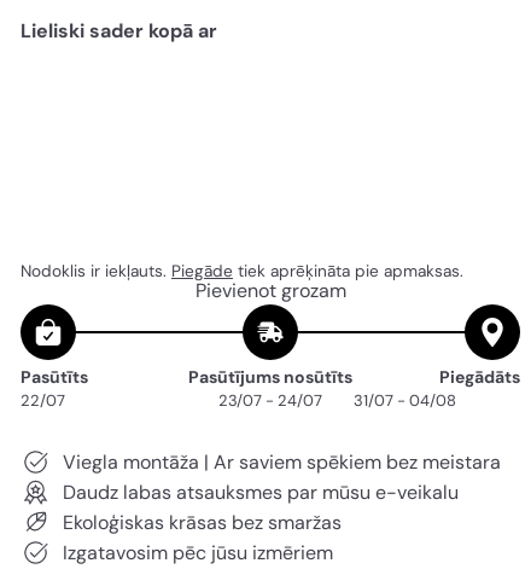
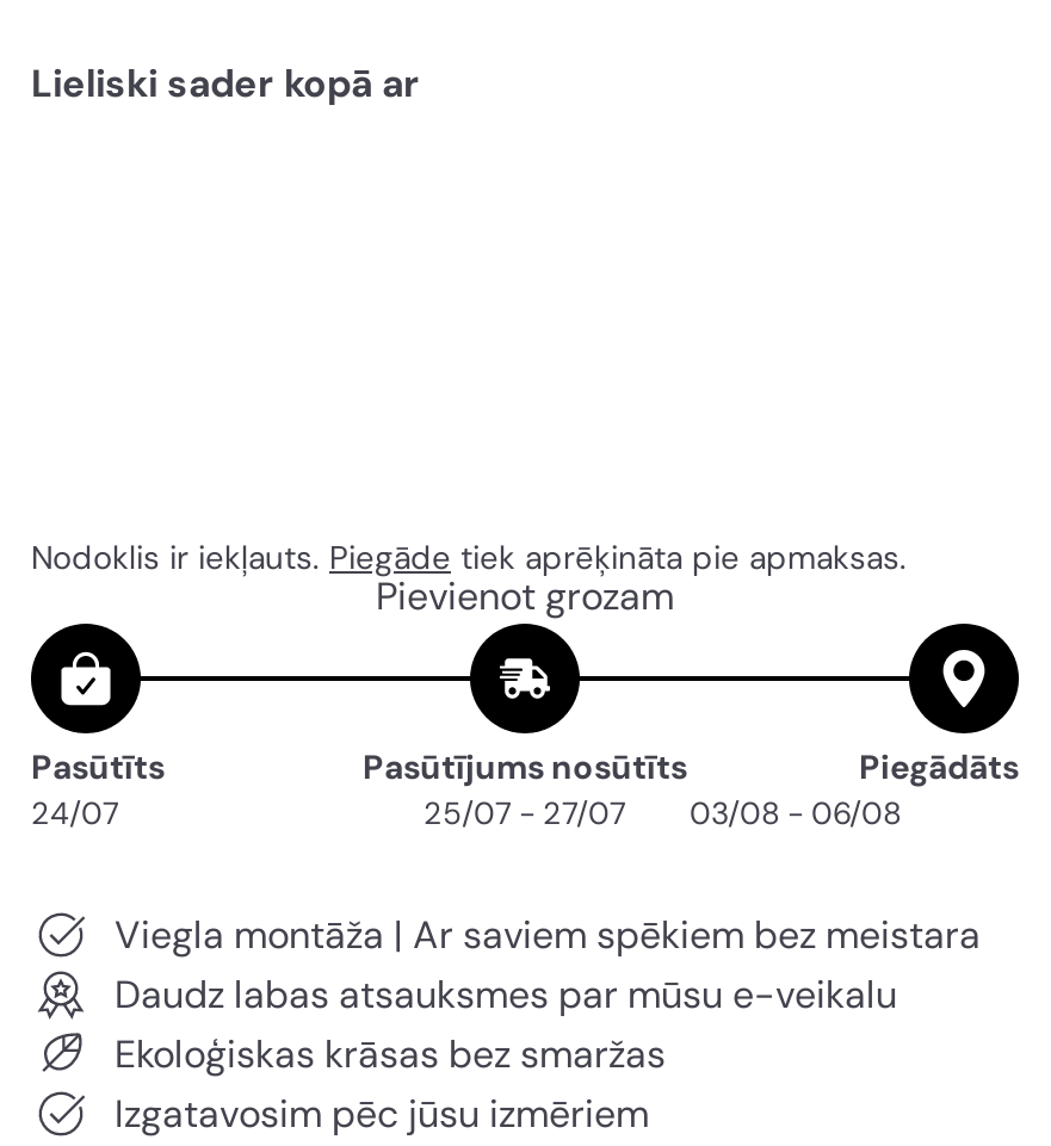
- 22/07
+ 24/07

- 23/07 - 24/07
+ 25/07 - 27/07

- 31/07 - 04/08
+ 03/08 - 06/08
